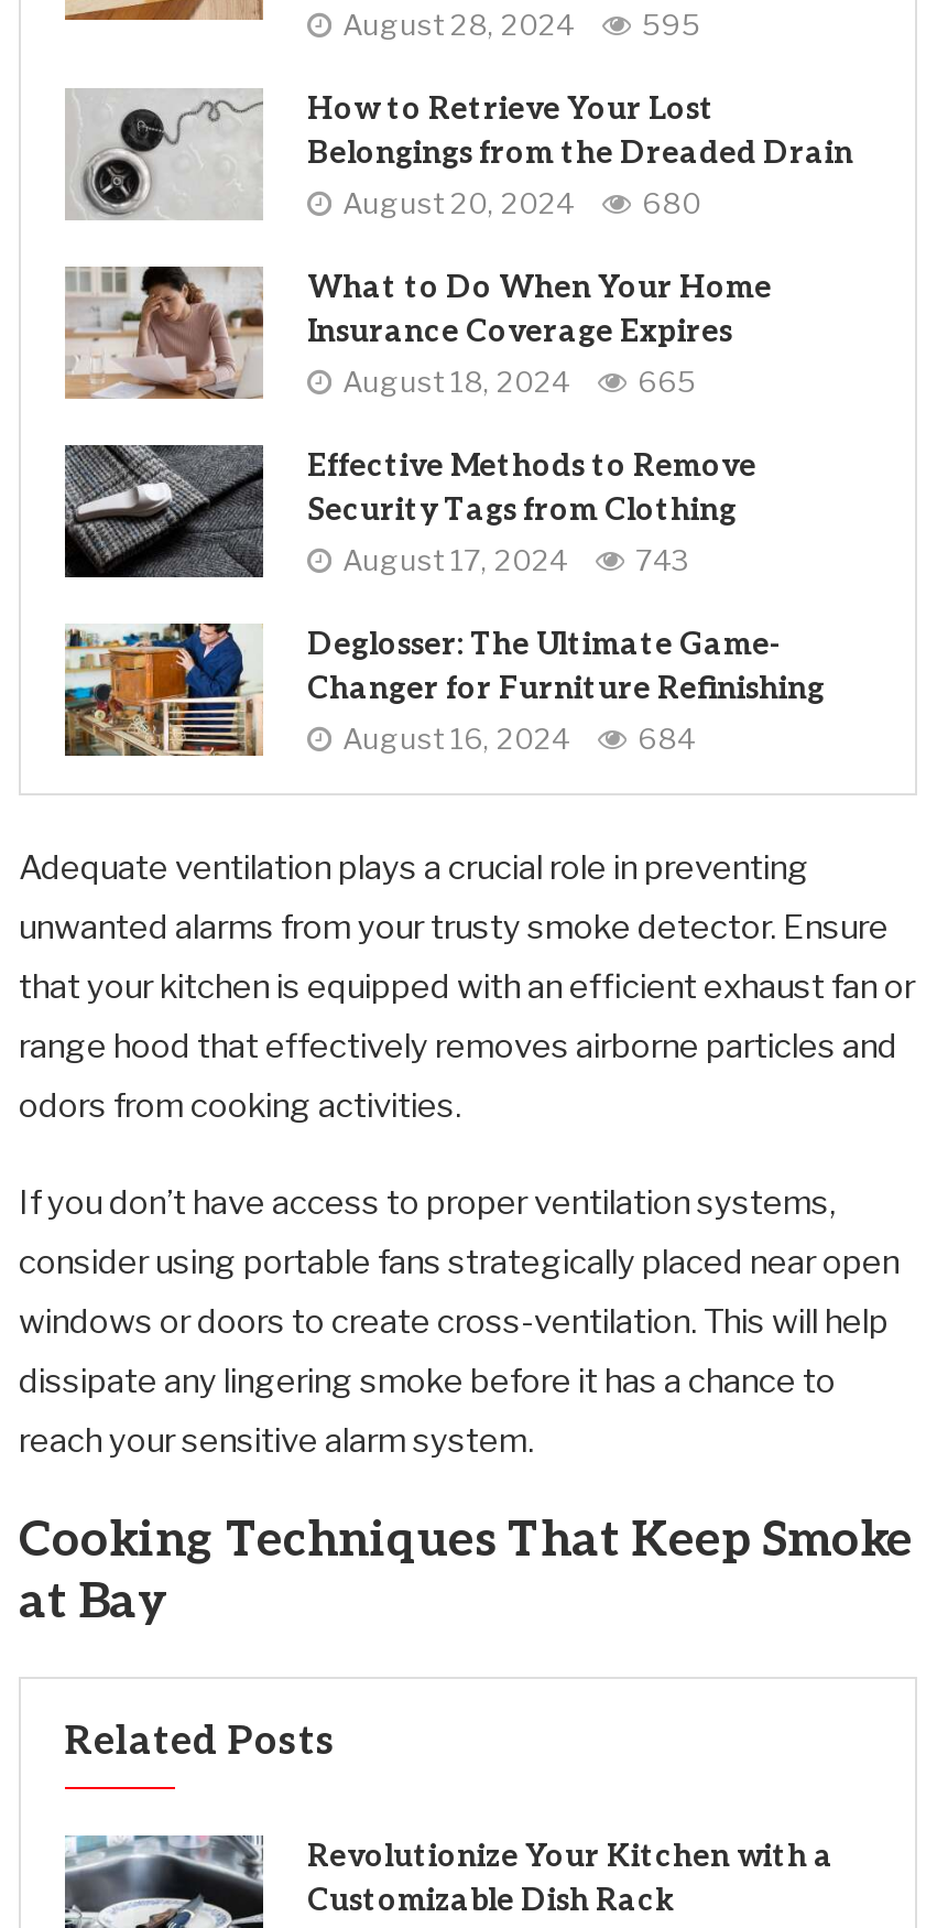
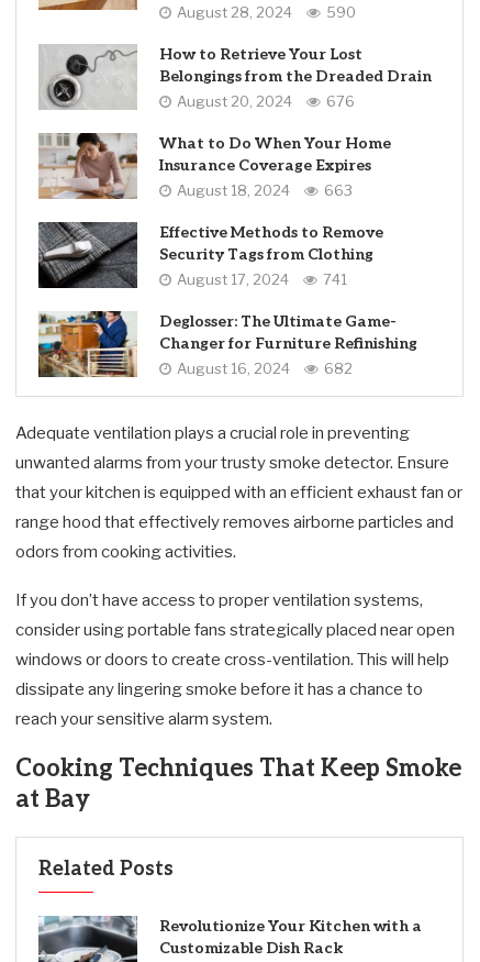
- August 28, 2024 595
+ August 28, 2024 590

- August 20, 2024 680
+ August 20, 2024 676

- August 18, 2024 665
+ August 18, 2024 663

- August 17, 2024 743
+ August 17, 2024 741

- August 16, 2024 684
+ August 16, 2024 682
